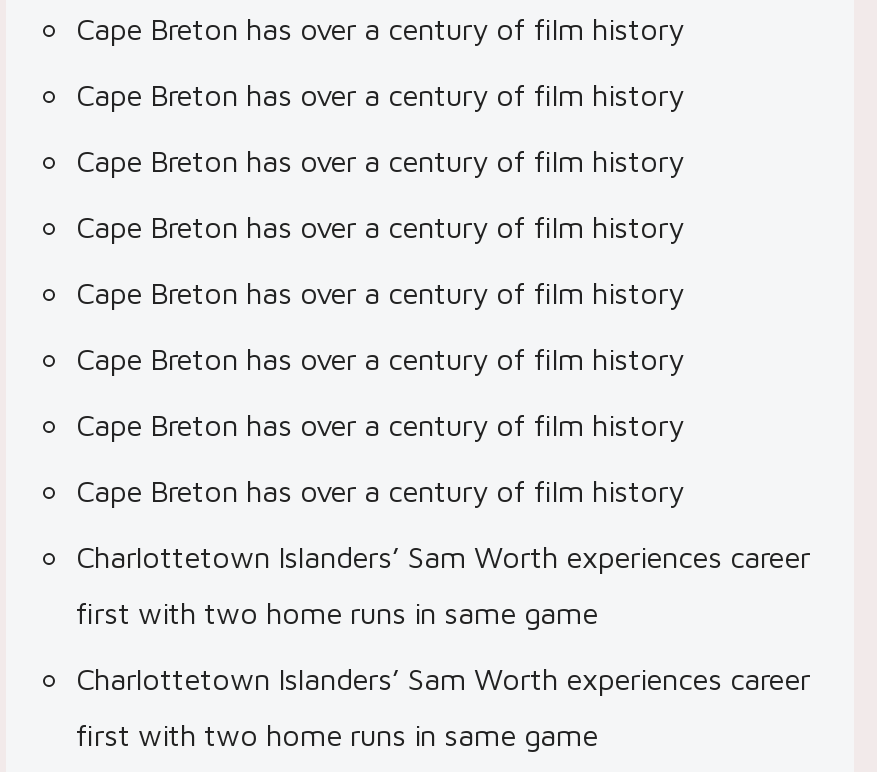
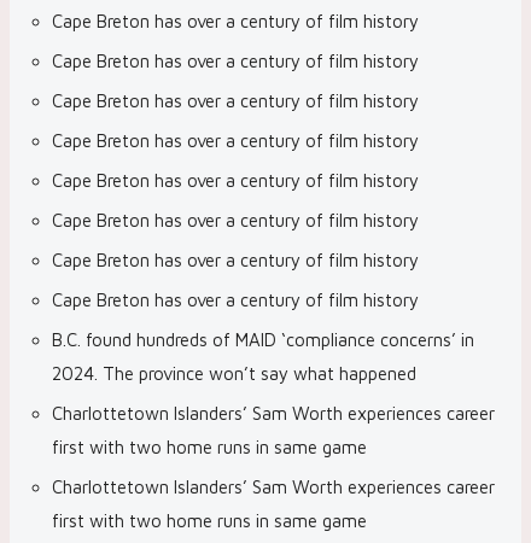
+ B.C. found hundreds of MAID ‘compliance concerns’ in
+ 2024. The province won’t say what happened
